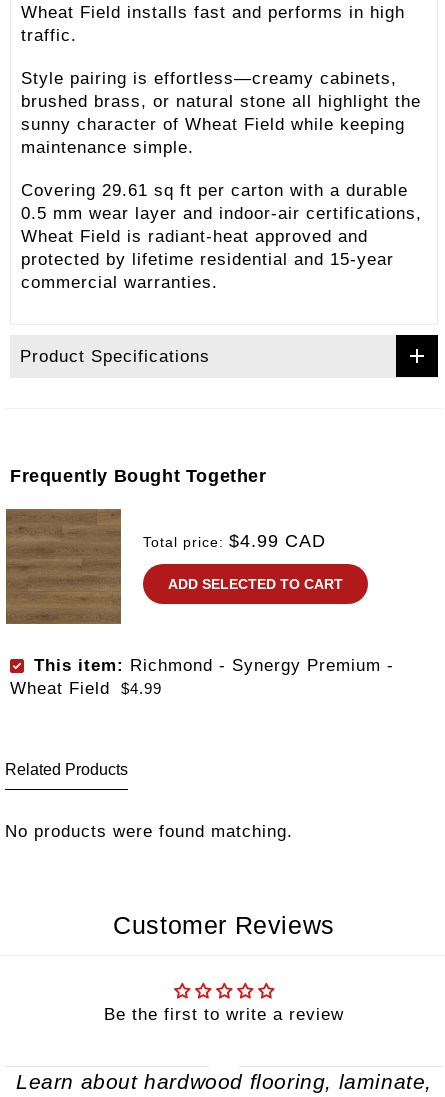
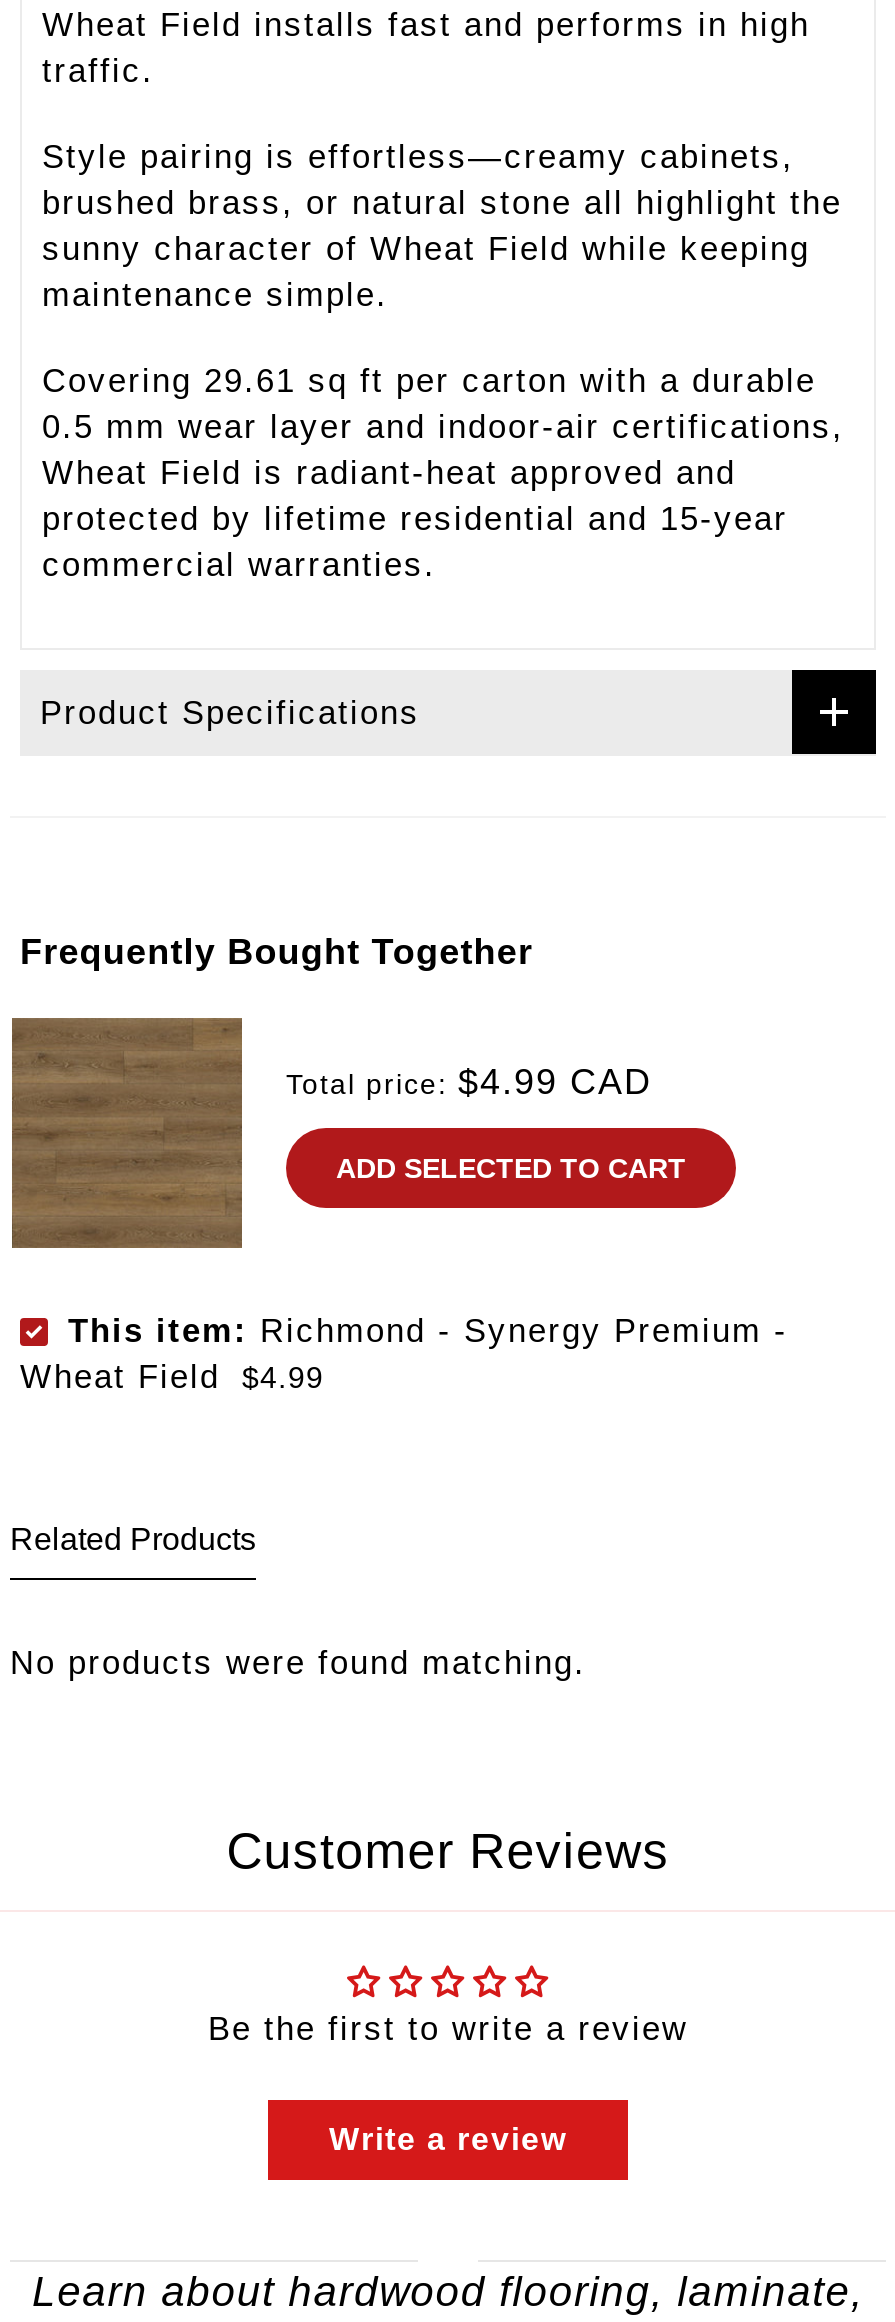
+ Write a review
